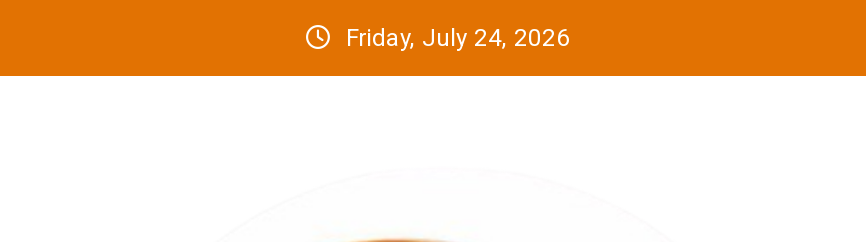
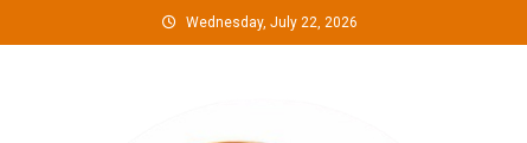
- Friday, July 24, 2026
+ Wednesday, July 22, 2026
